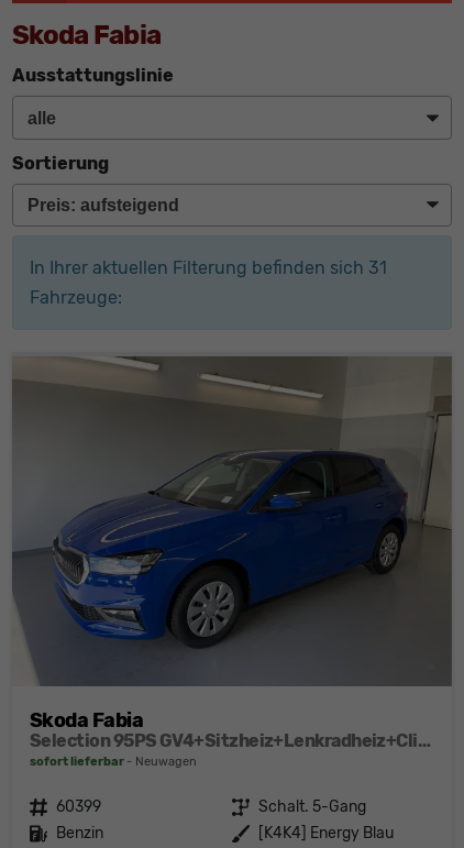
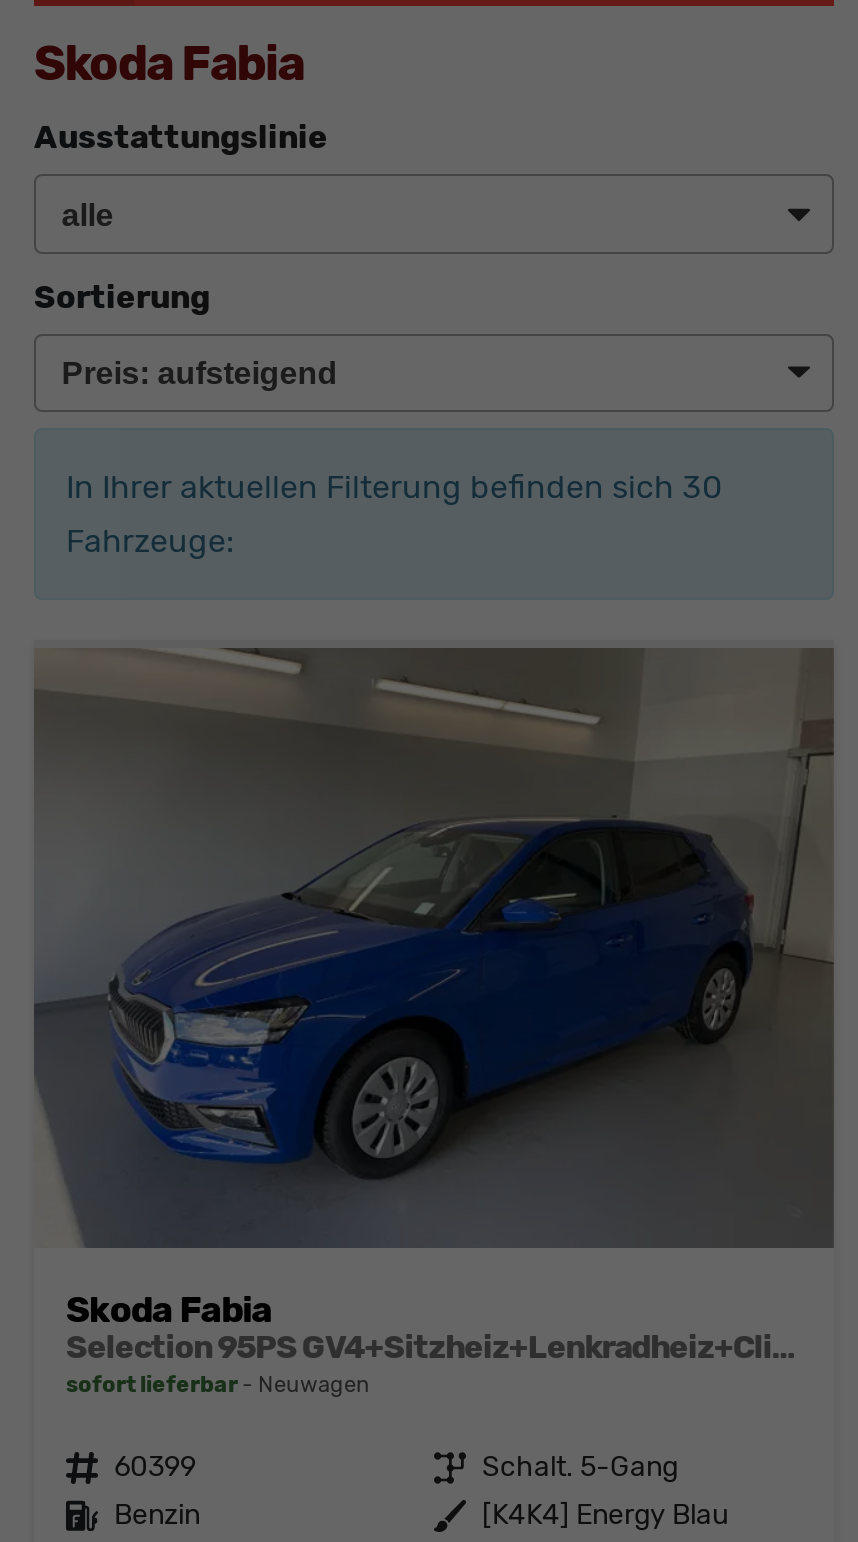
- In Ihrer aktuellen Filterung befinden sich 31
+ In Ihrer aktuellen Filterung befinden sich 30
